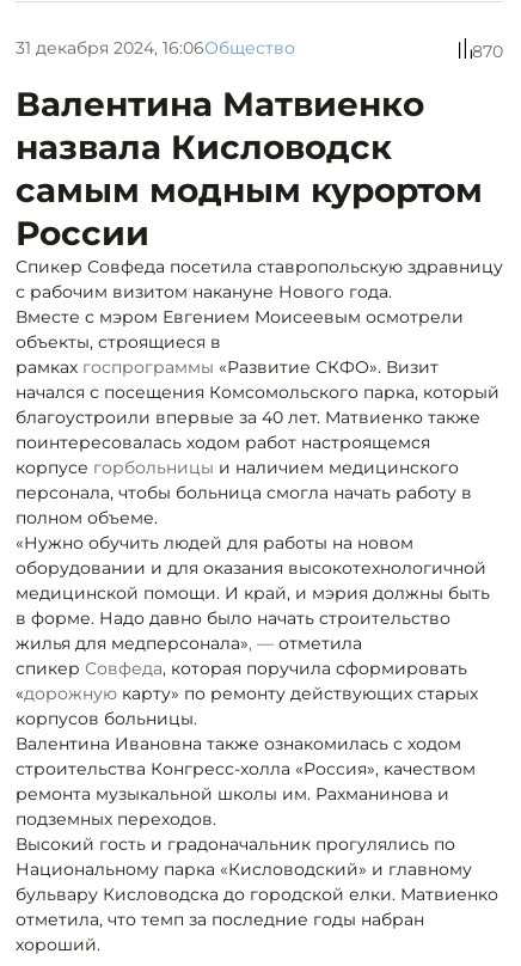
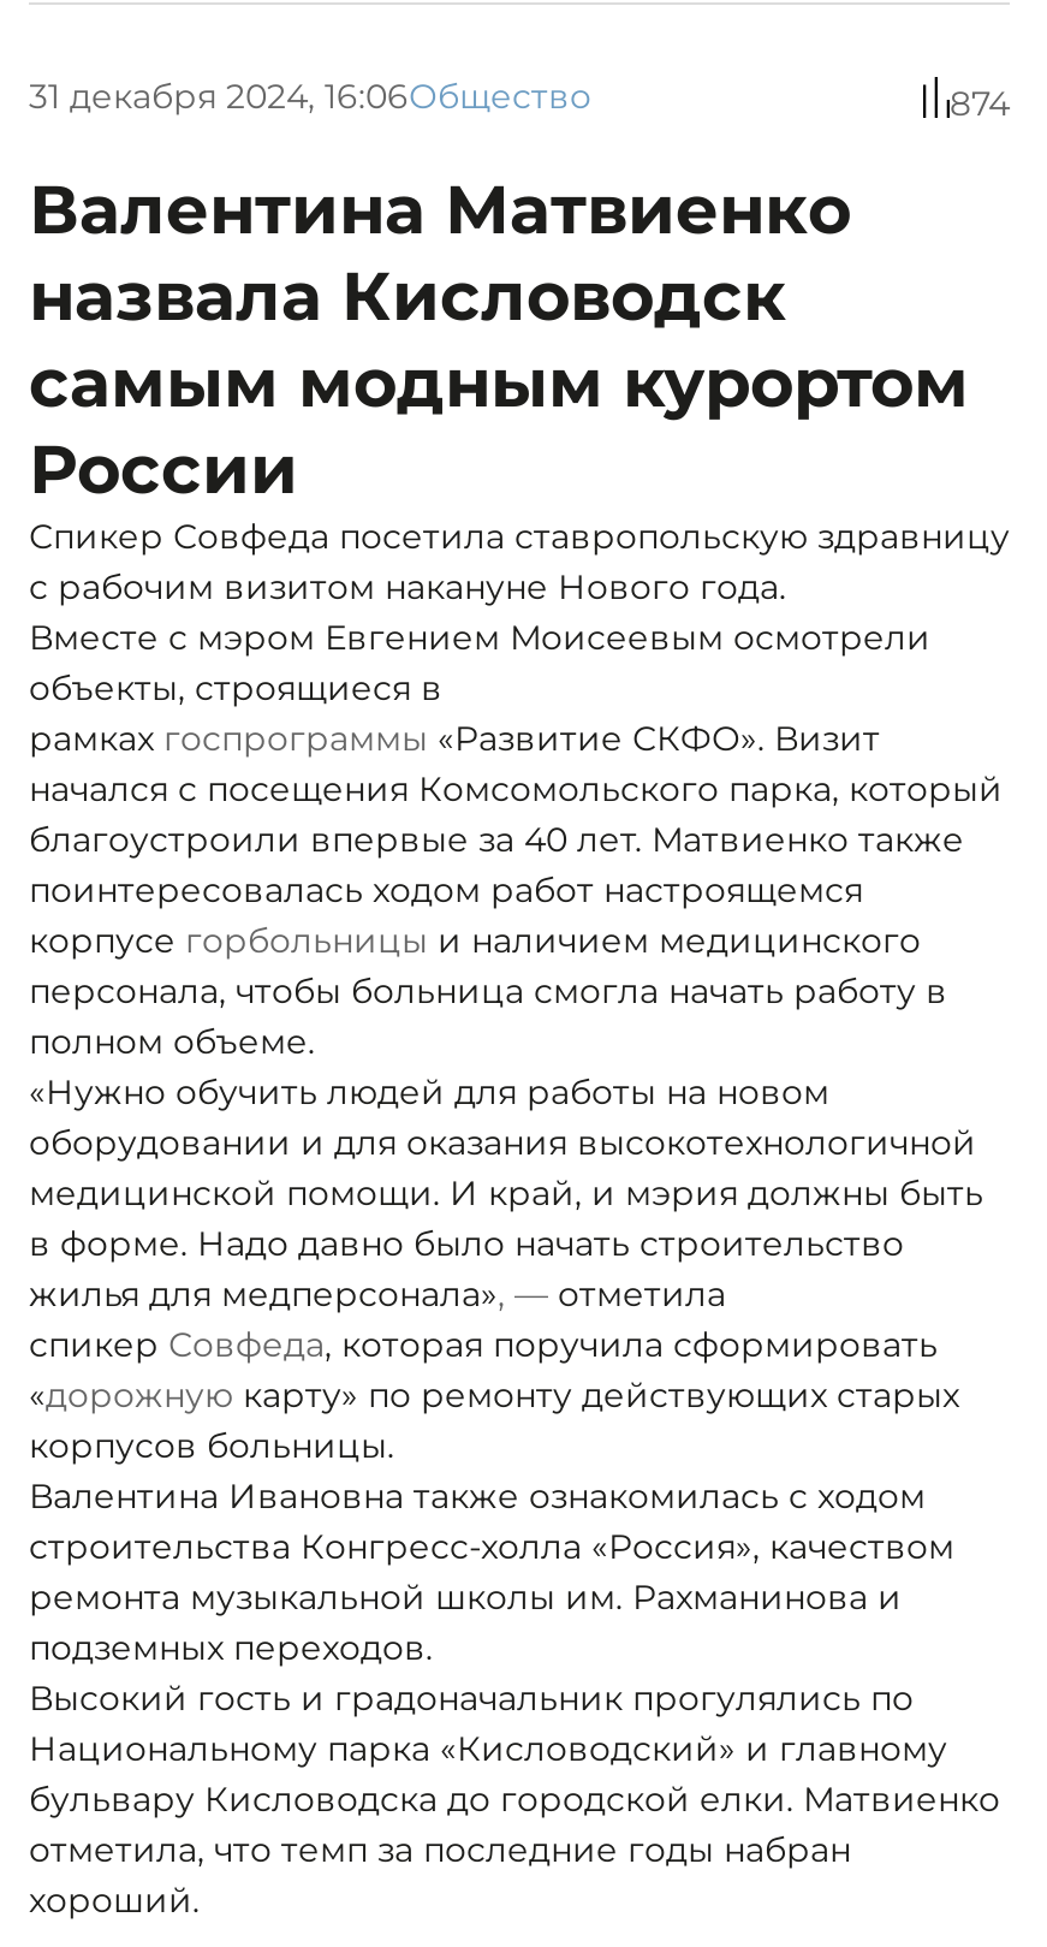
- 870
+ 874
